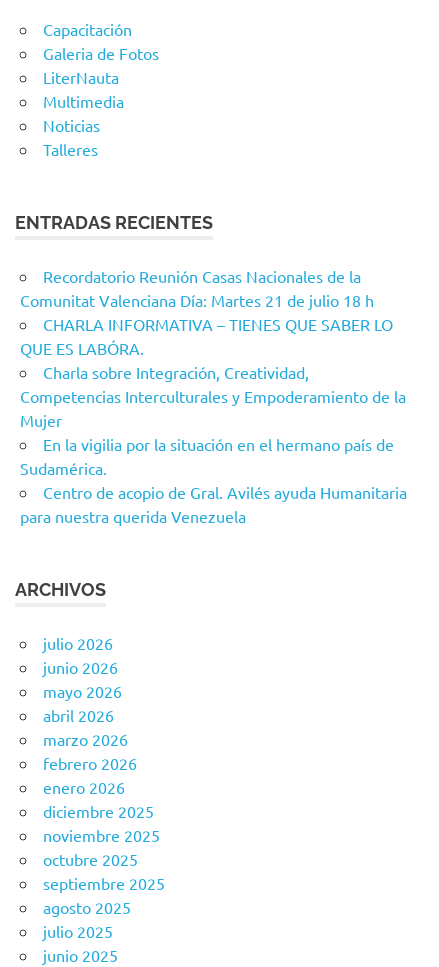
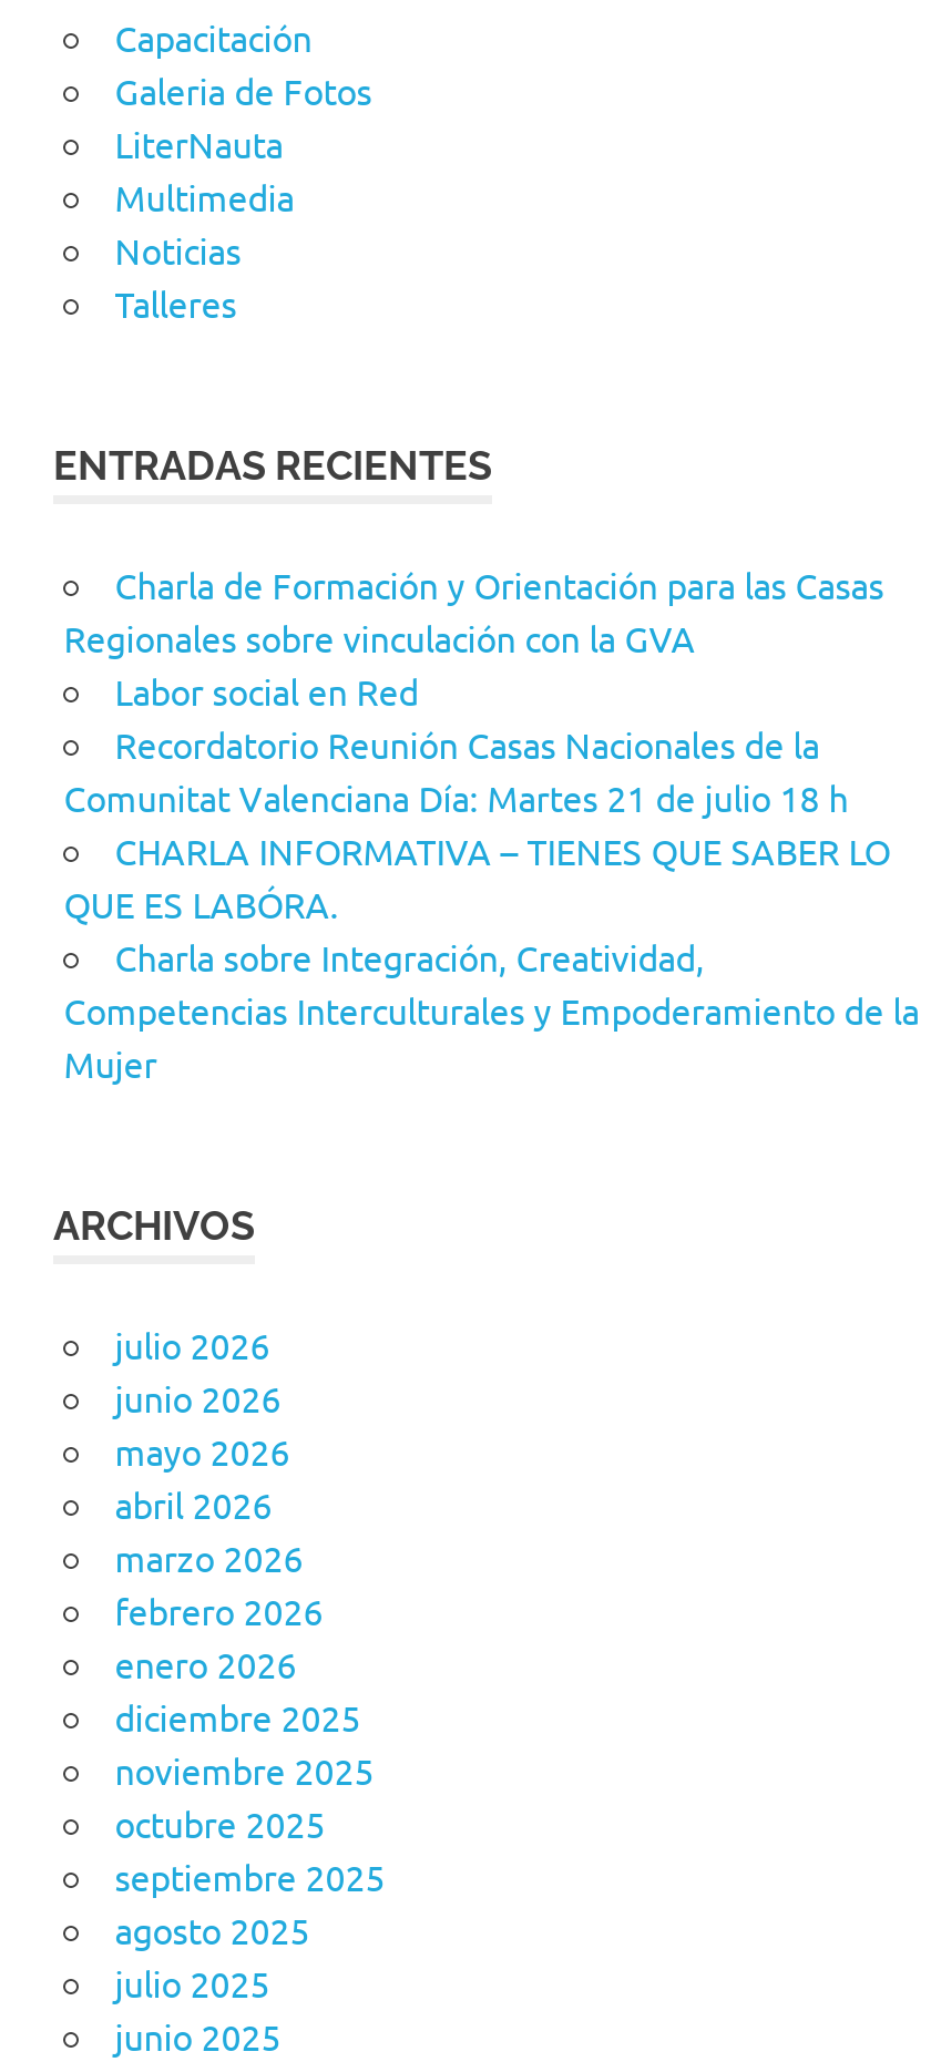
+ Charla de Formación y Orientación para las Casas
+ Regionales sobre vinculación con la GVA
+ Labor social en Red

moved down: Recordatorio Reunión Casas Nacionales de la | Comunitat Valenciana Día: Martes 21 de julio 18 h | CHARLA INFORMATIVA – TIENES QUE SABER LO | QUE ES LABÓRA. | Charla sobre Integración, Creatividad, | Competencias Interculturales y Empoderamiento de la | Mujer

- En la vigilia por la situación en el hermano país de
- Sudamérica.
- Centro de acopio de Gral. Avilés ayuda Humanitaria
- para nuestra querida Venezuela
